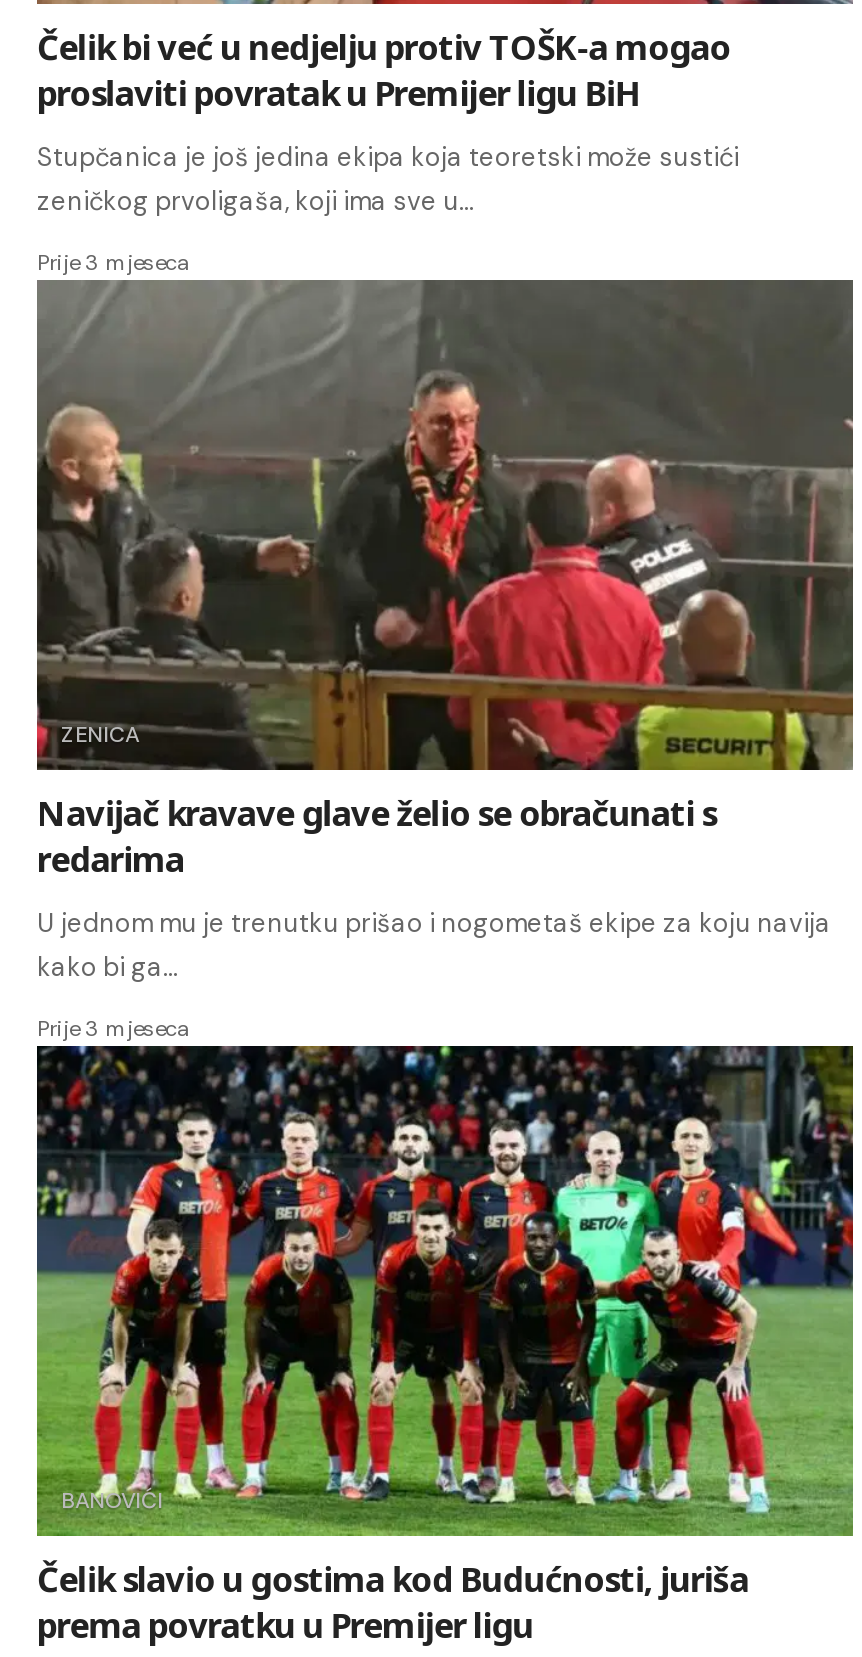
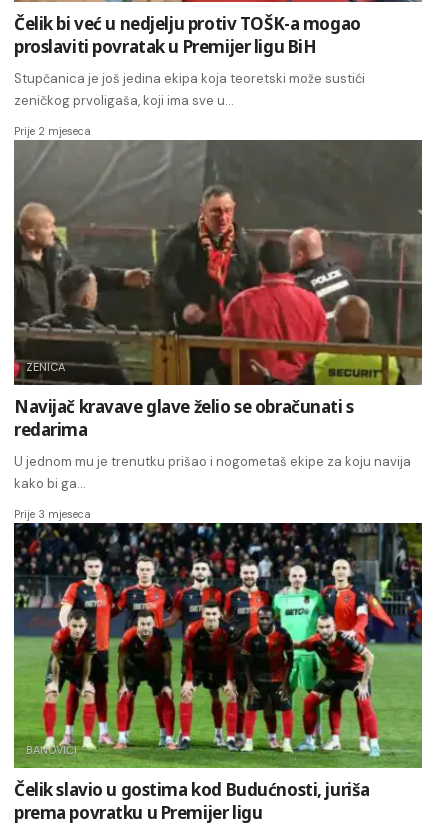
- Prije 3 mjeseca
+ Prije 2 mjeseca
